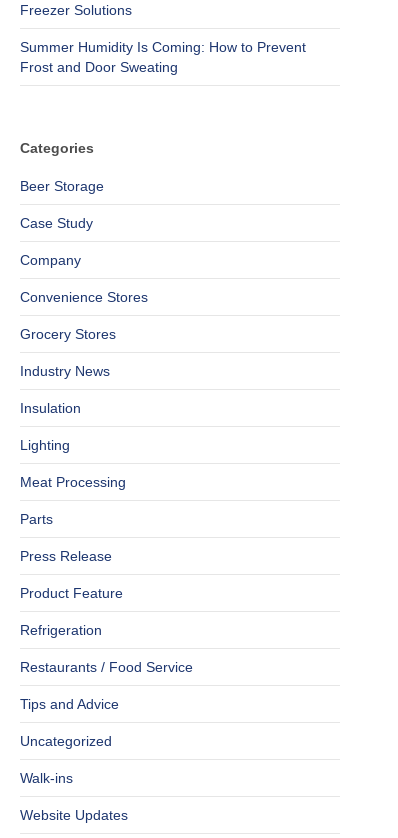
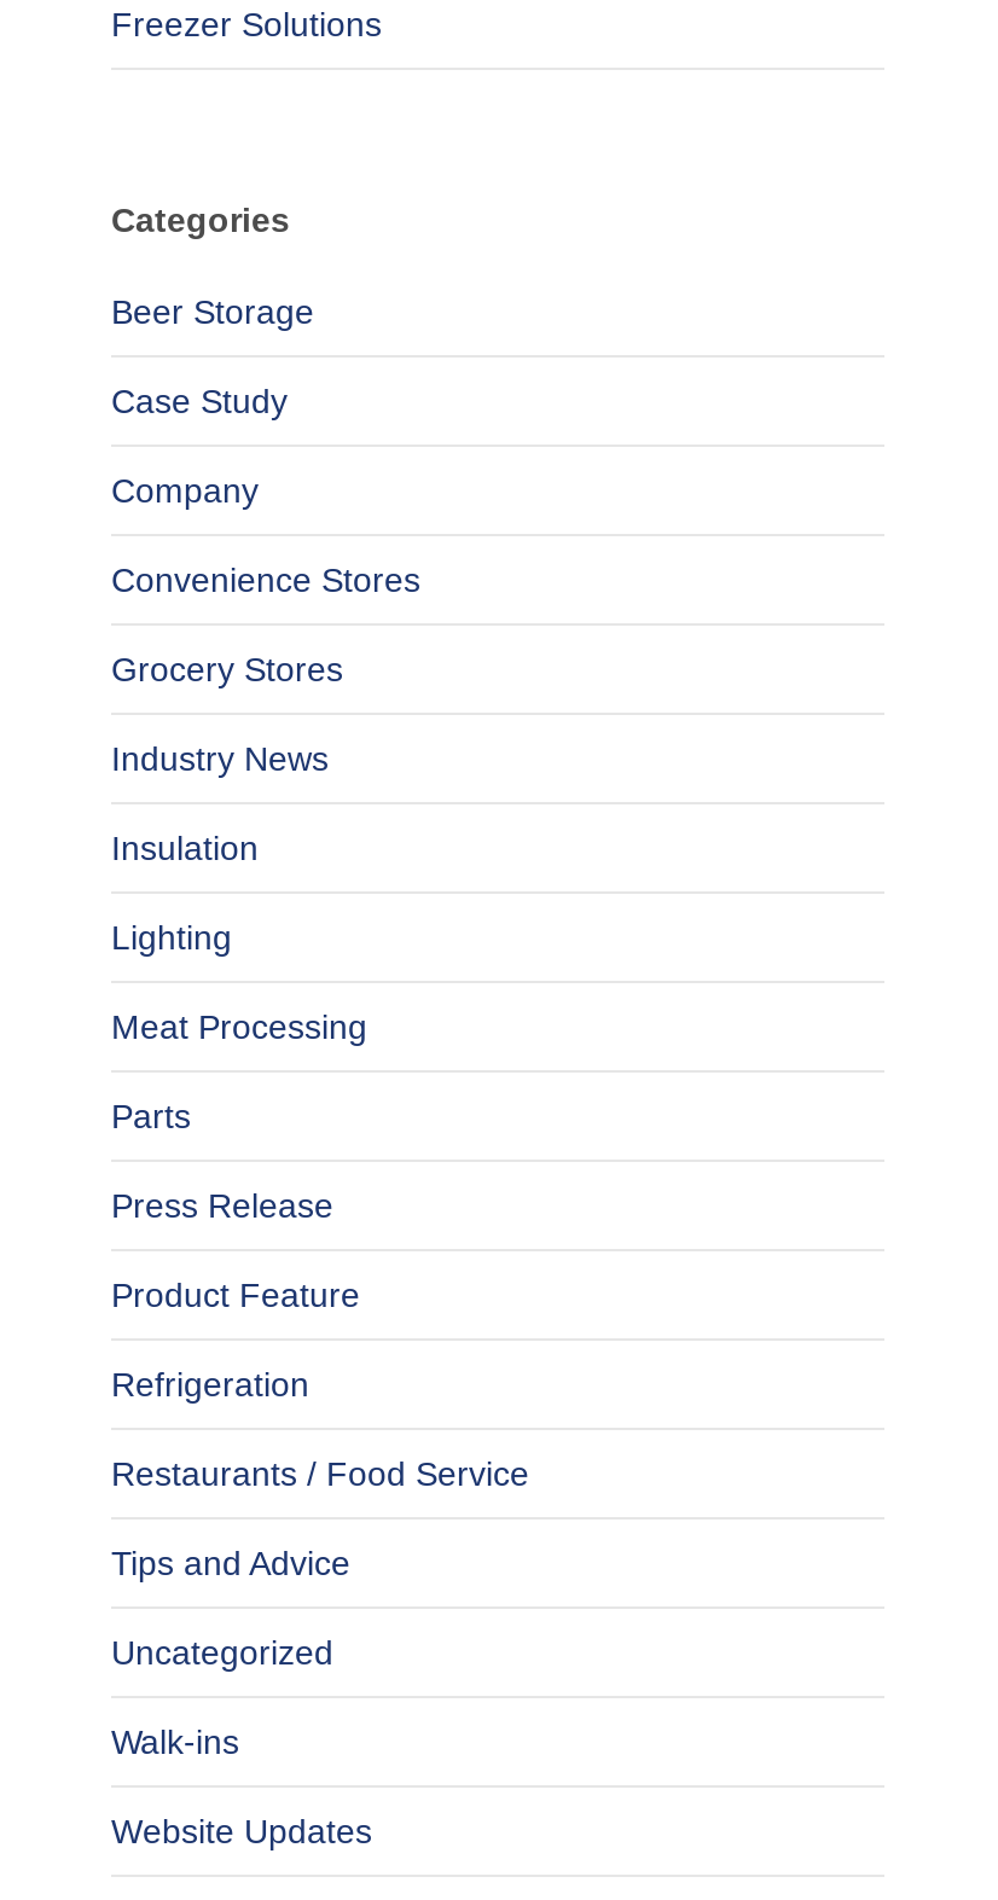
- Summer Humidity Is Coming: How to Prevent
- Frost and Door Sweating
